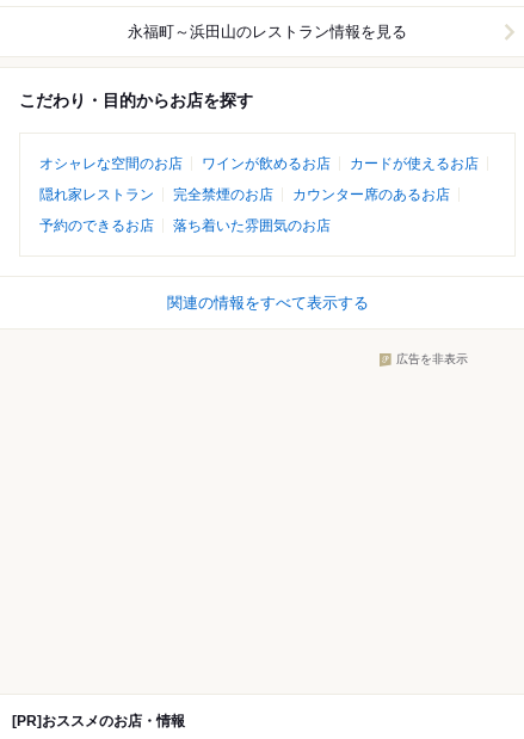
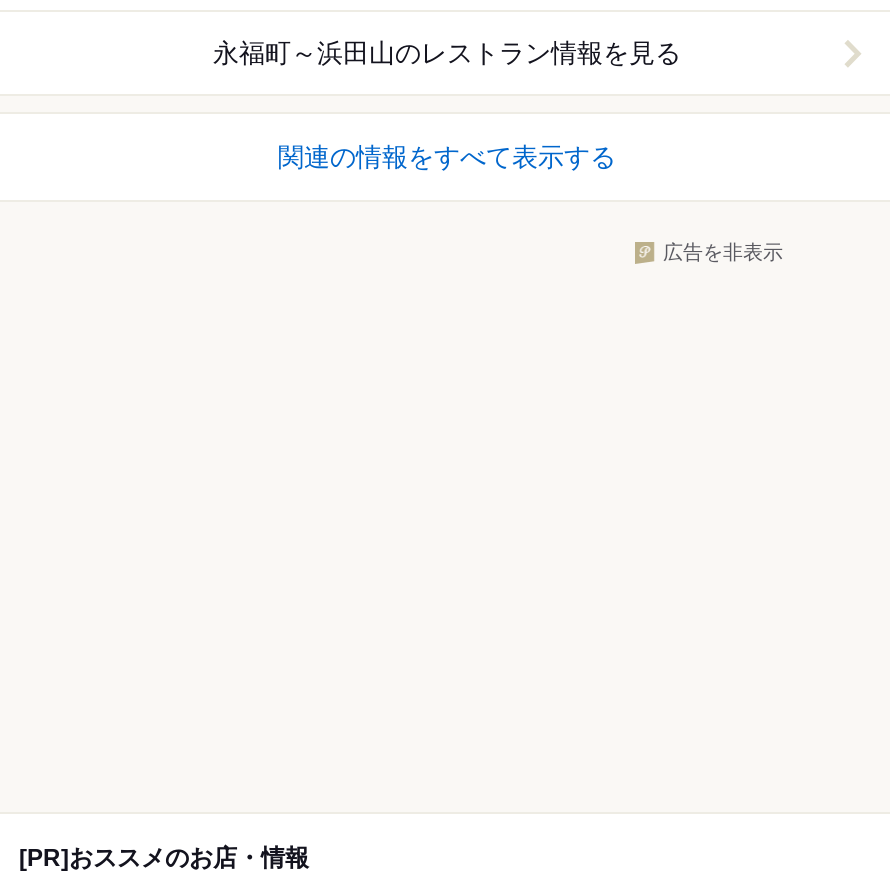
- こだわり・目的からお店を探す
- オシャレな空間のお店
- ワインが飲めるお店
- カードが使えるお店
- 隠れ家レストラン
- 完全禁煙のお店
- カウンター席のあるお店
- 予約のできるお店
- 落ち着いた雰囲気のお店
